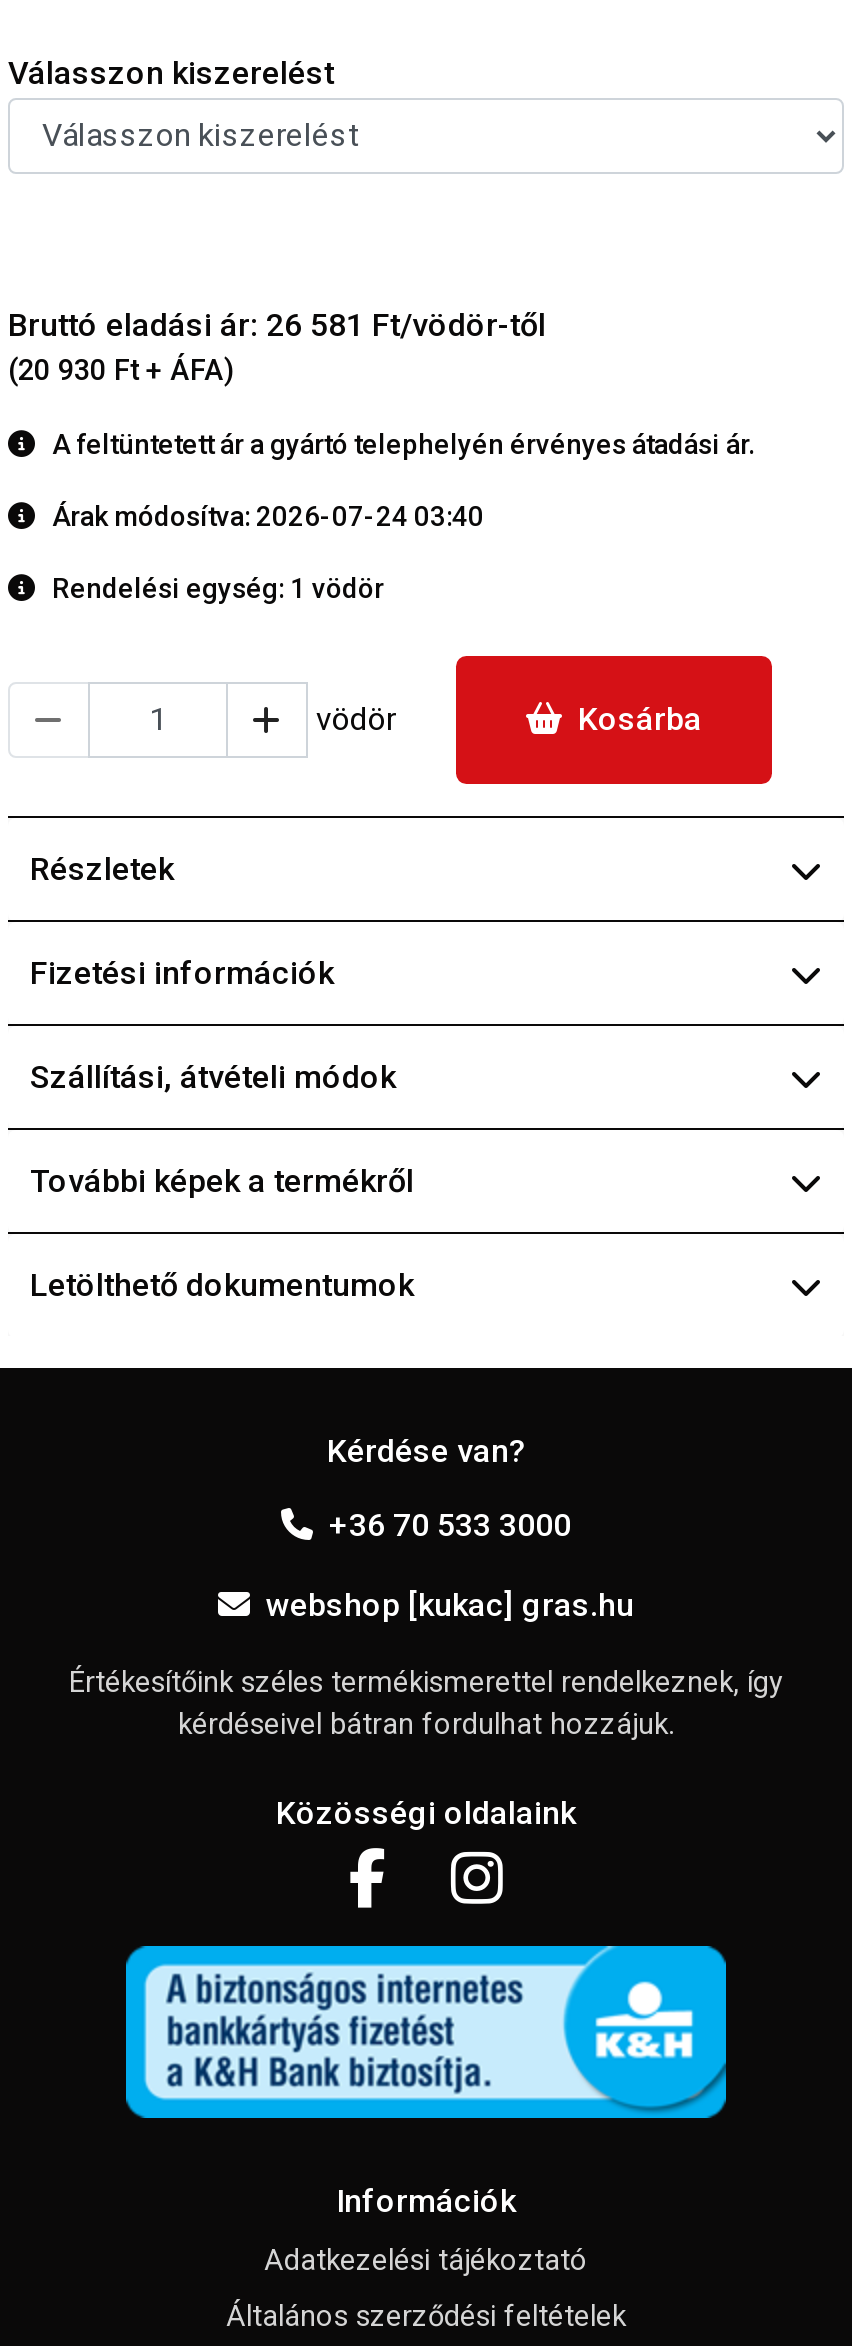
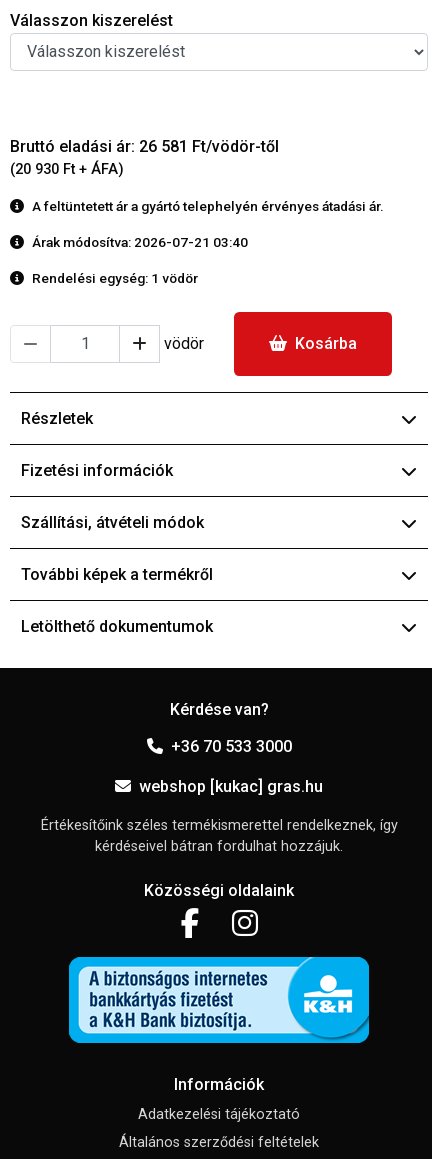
- Árak módosítva: 2026-07-24 03:40
+ Árak módosítva: 2026-07-21 03:40
